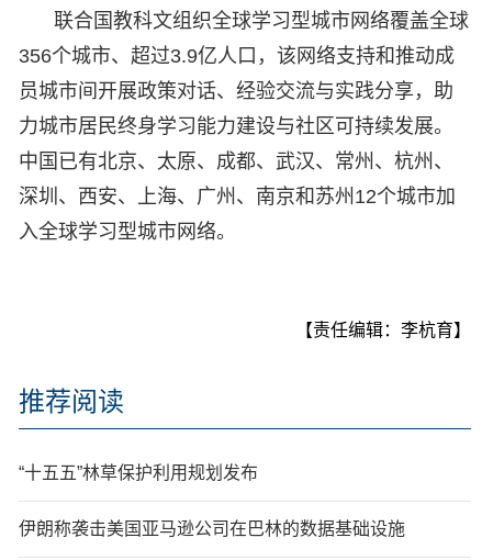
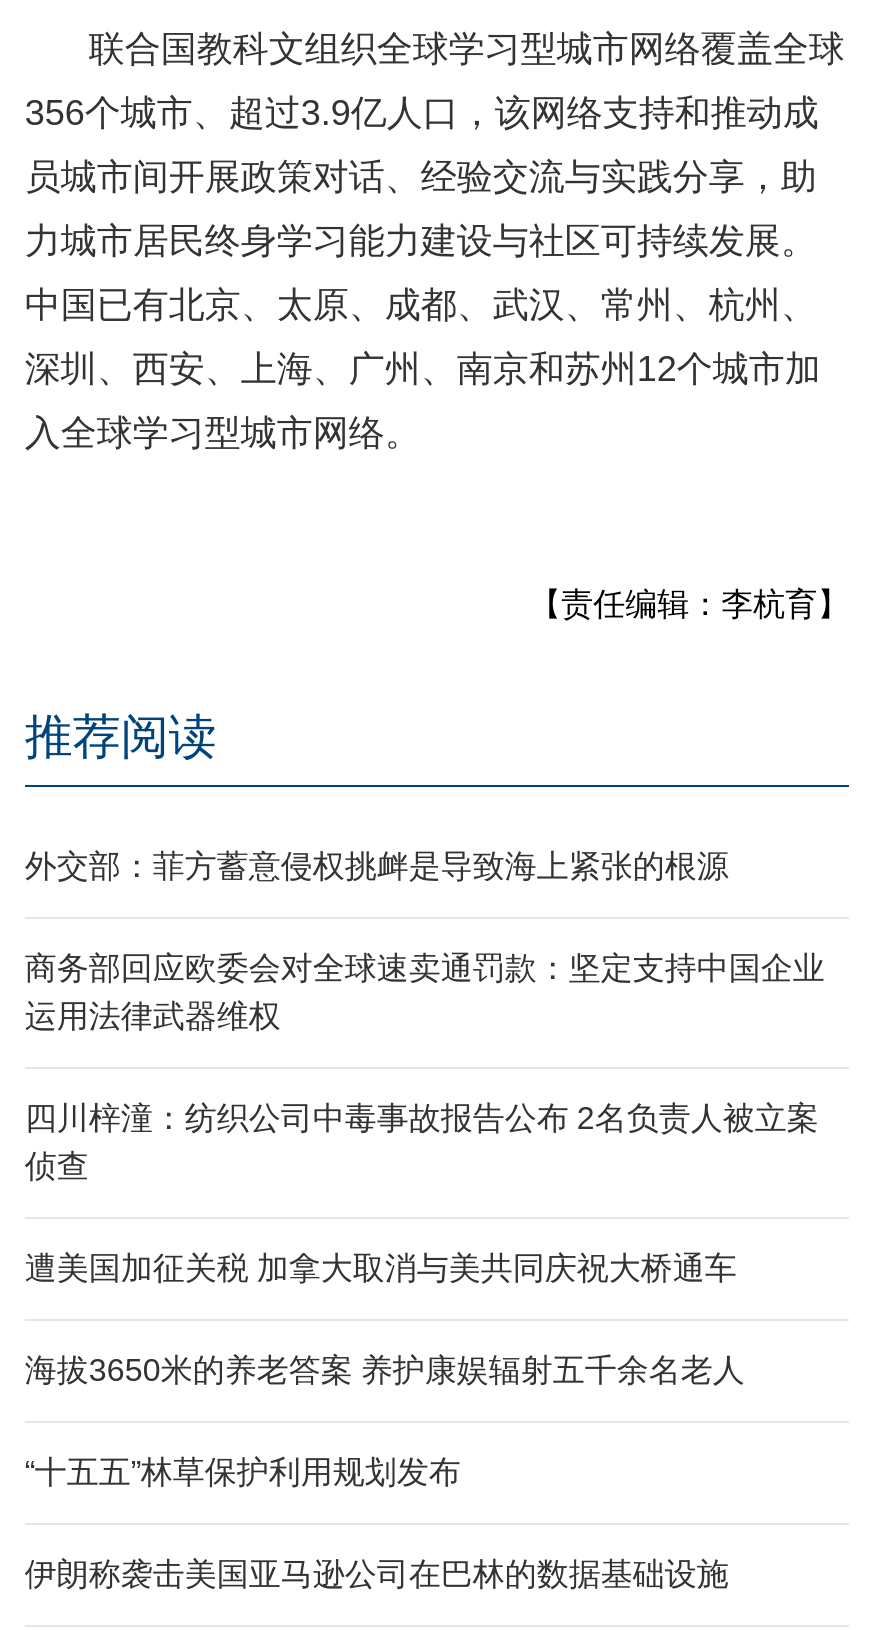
+ 外交部：菲方蓄意侵权挑衅是导致海上紧张的根源
+ 商务部回应欧委会对全球速卖通罚款：坚定支持中国企业
+ 运用法律武器维权
+ 四川梓潼：纺织公司中毒事故报告公布 2名负责人被立案
+ 侦查
+ 遭美国加征关税 加拿大取消与美共同庆祝大桥通车
+ 海拔3650米的养老答案 养护康娱辐射五千余名老人
